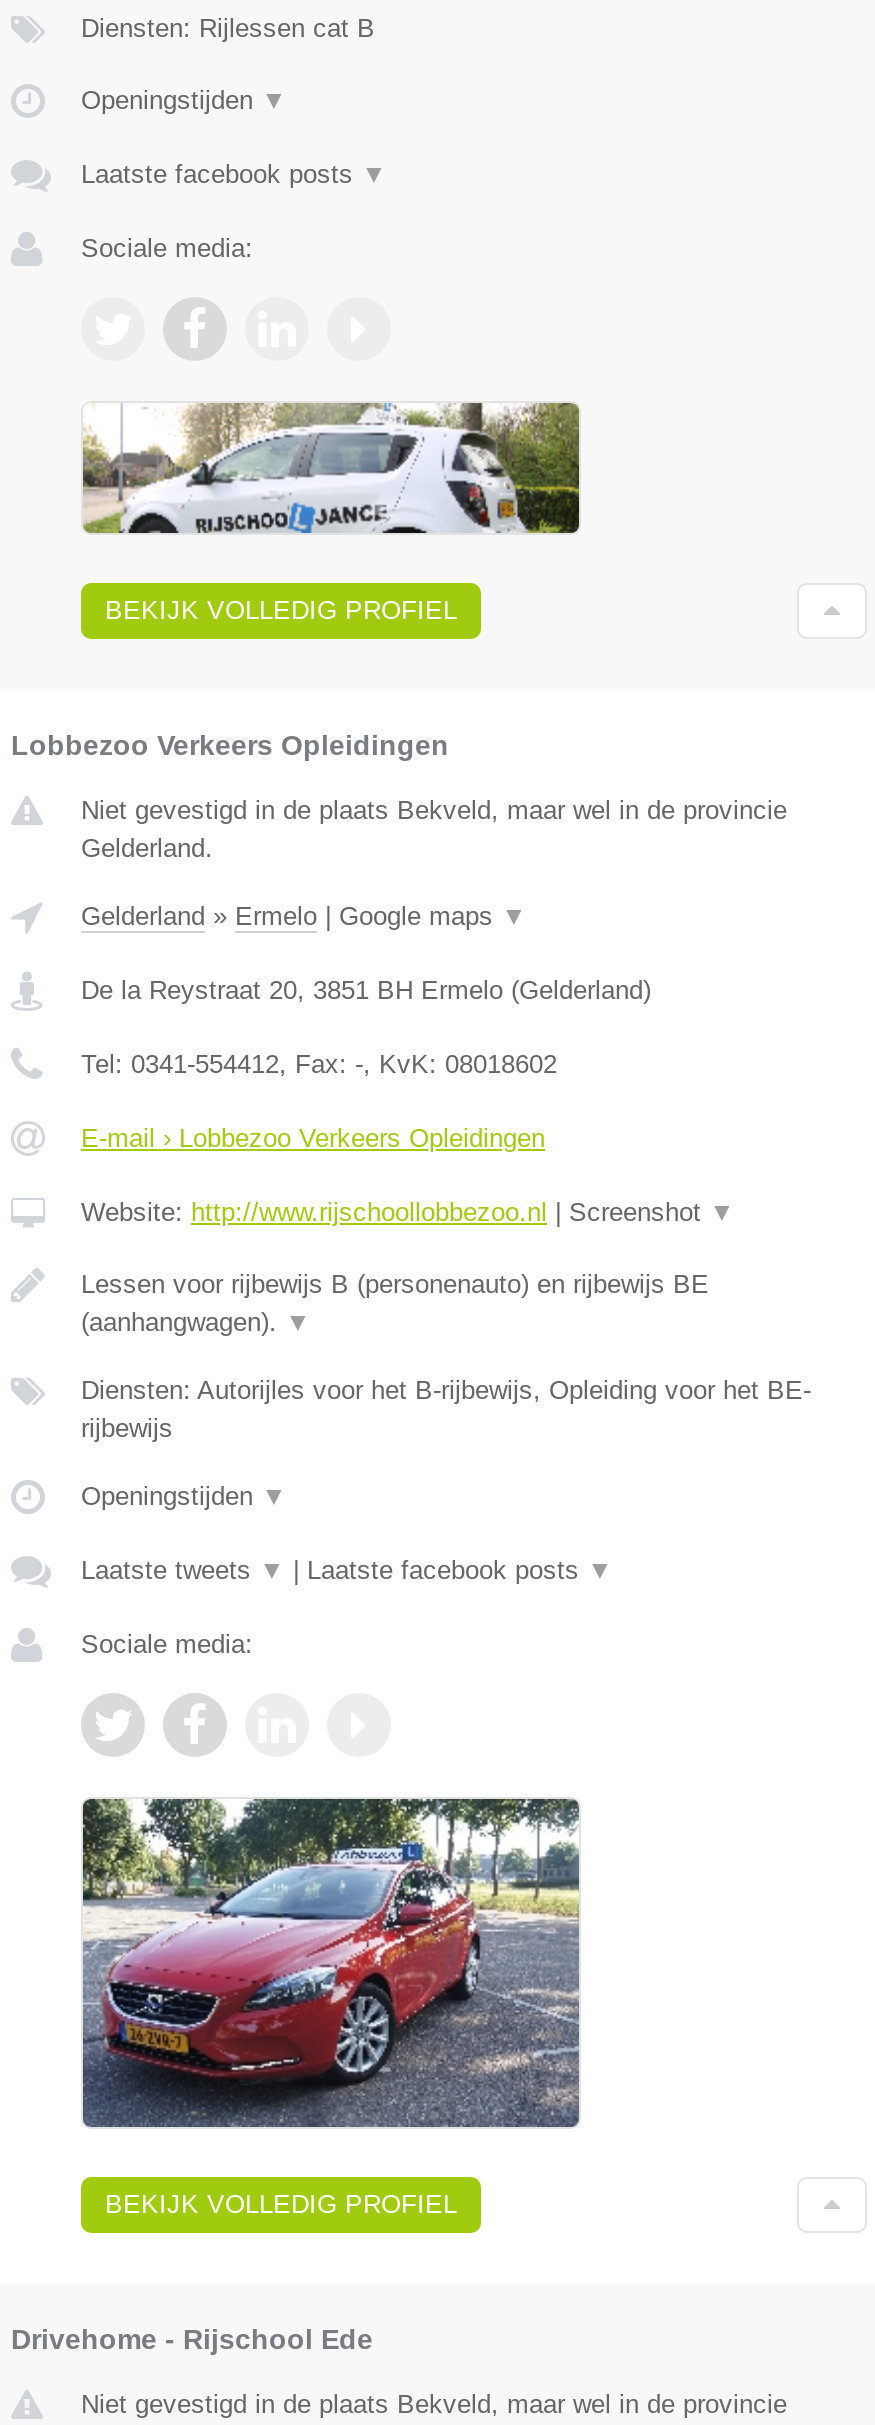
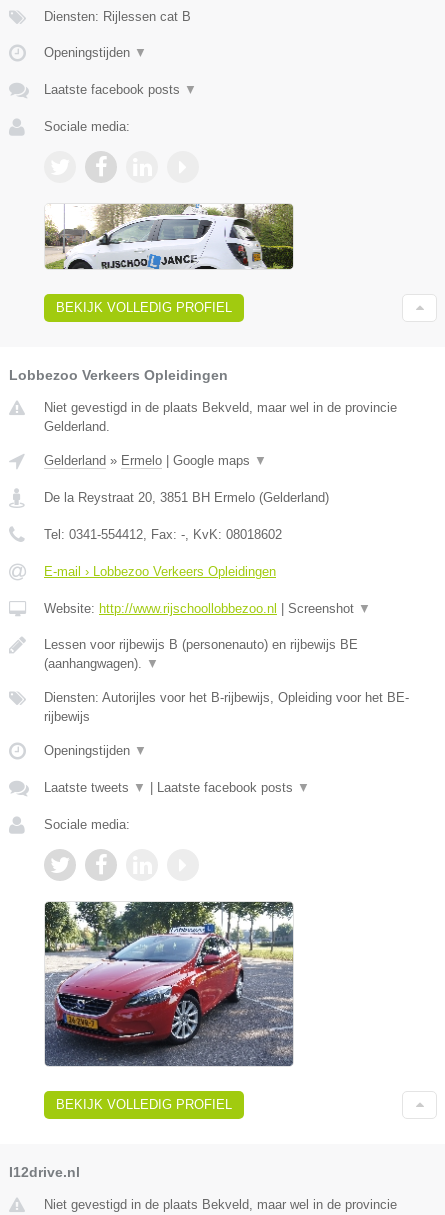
- Drivehome - Rijschool Ede
+ I12drive.nl
